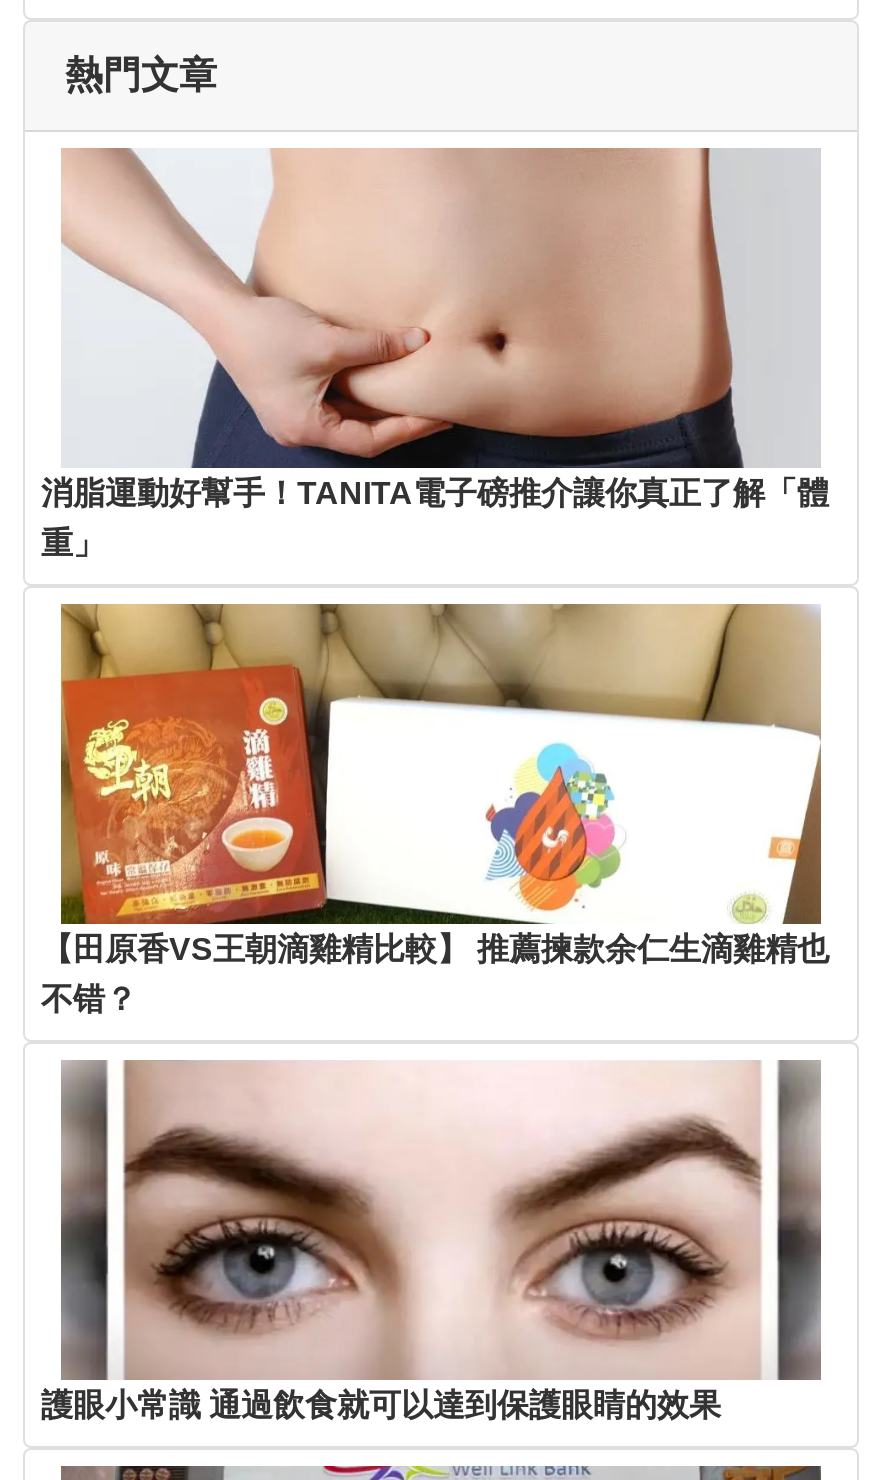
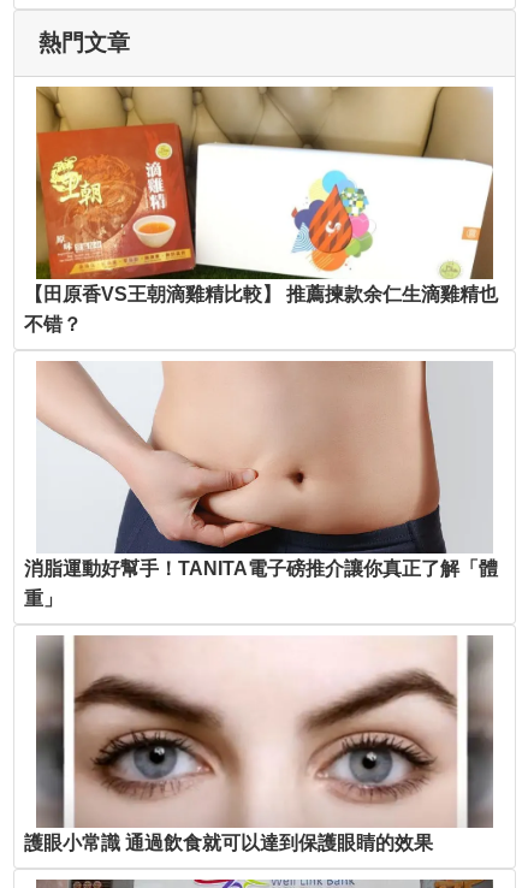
moved down: [image] | 消脂運動好幫手！TANITA電子磅推介讓你真正了解「體 | 重」

moved up: [image] | 【田原香VS王朝滴雞精比較】 推薦揀款余仁生滴雞精也 | 不错？
